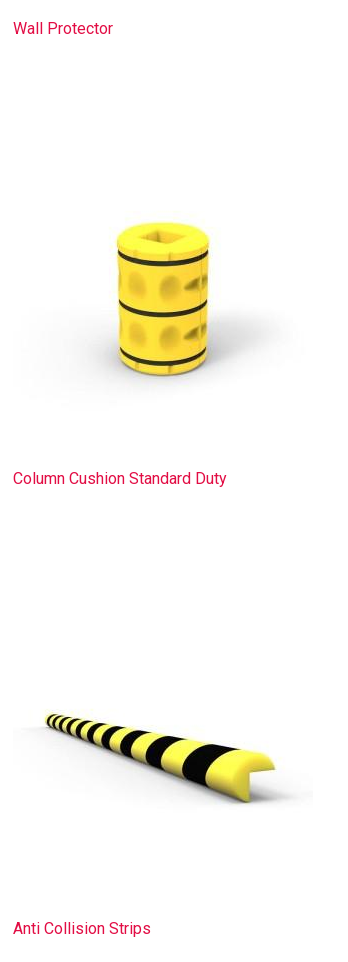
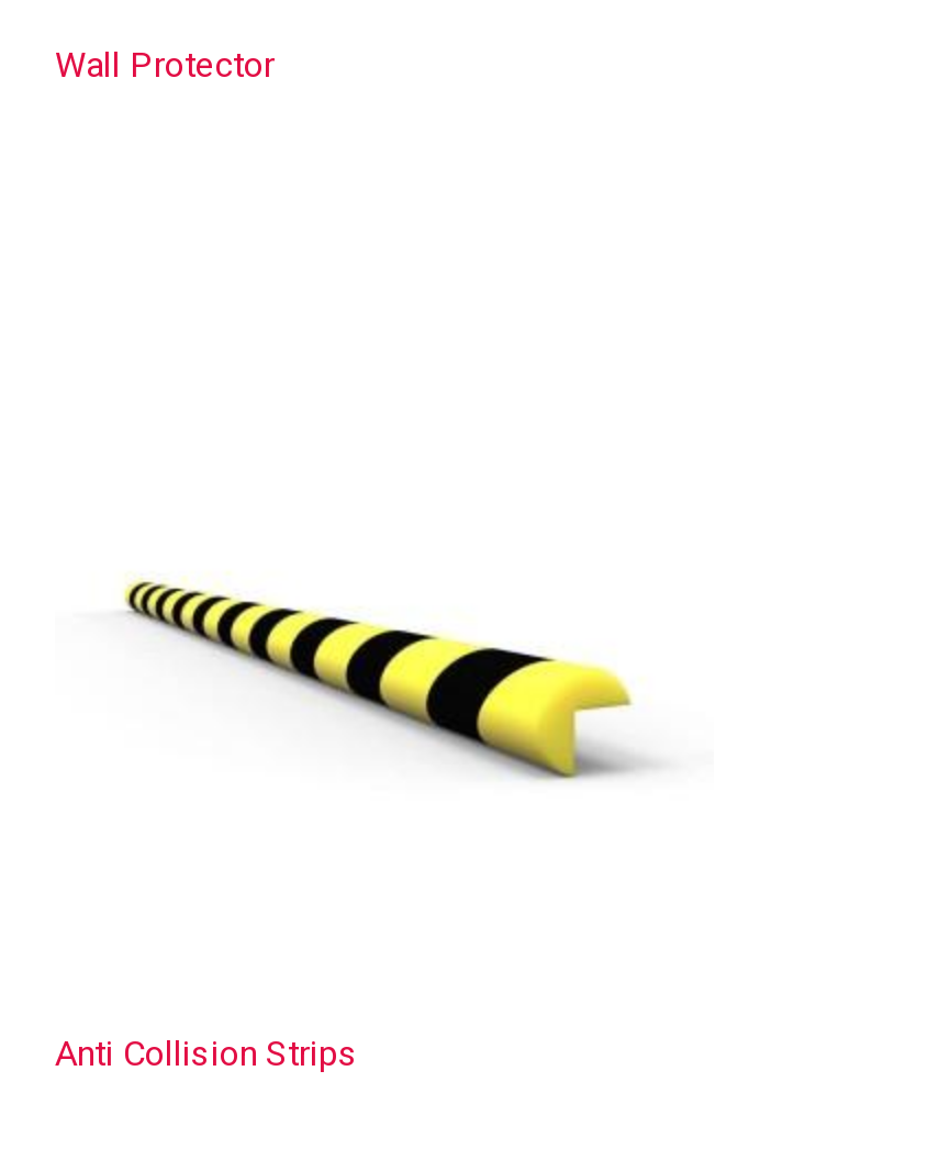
- [image]

- Column Cushion Standard Duty
